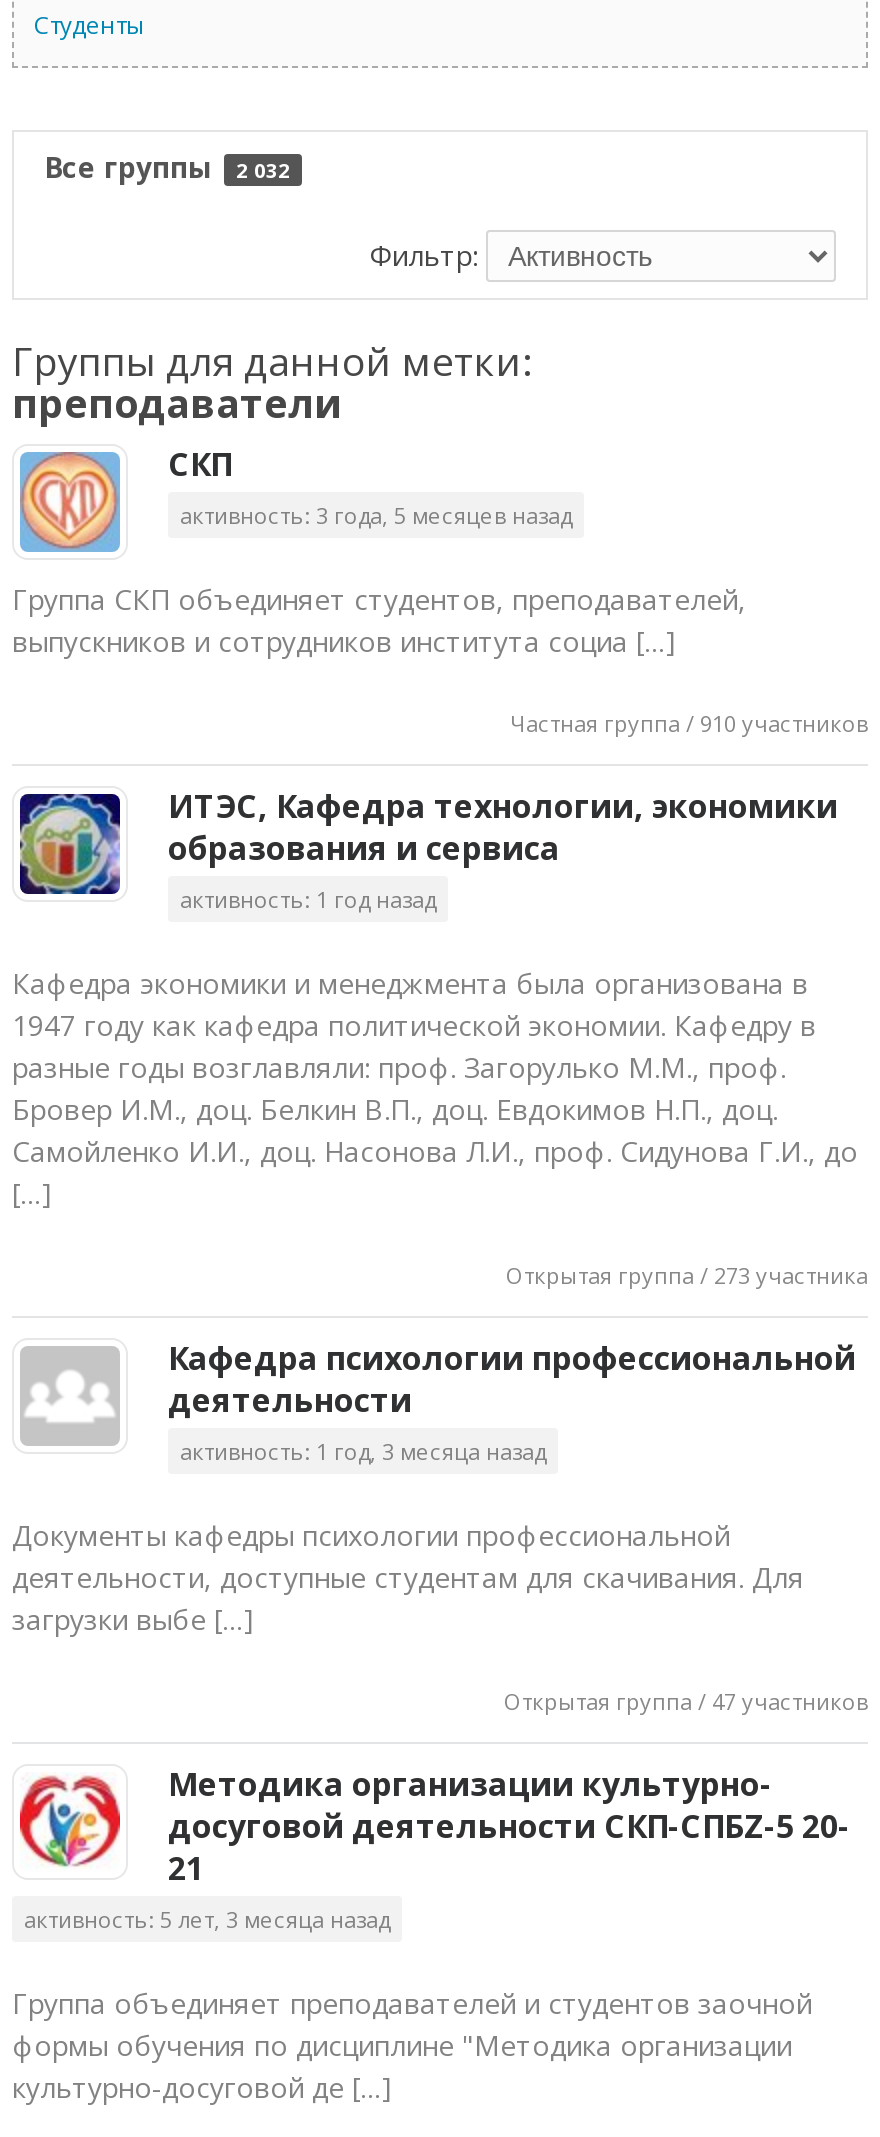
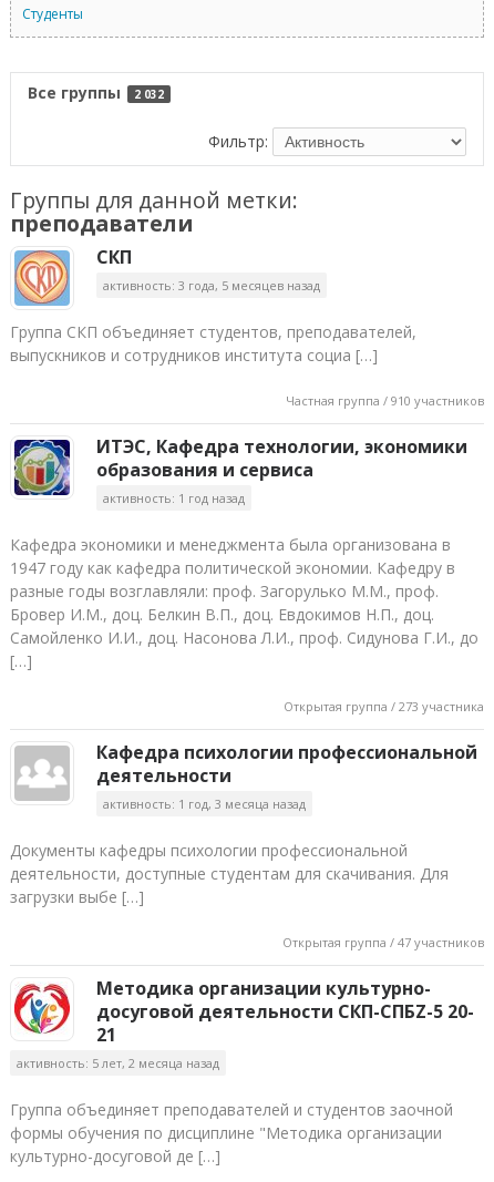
- активность: 5 лет, 3 месяца назад
+ активность: 5 лет, 2 месяца назад
